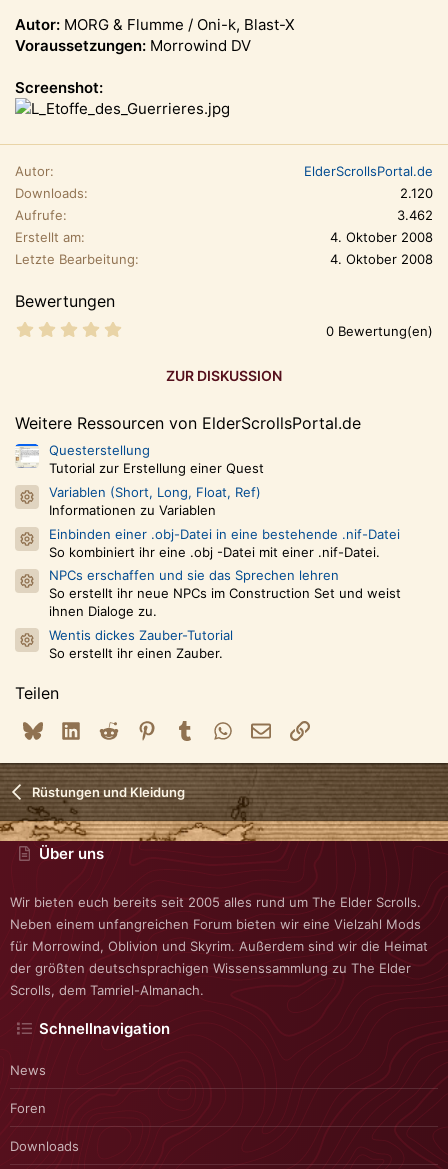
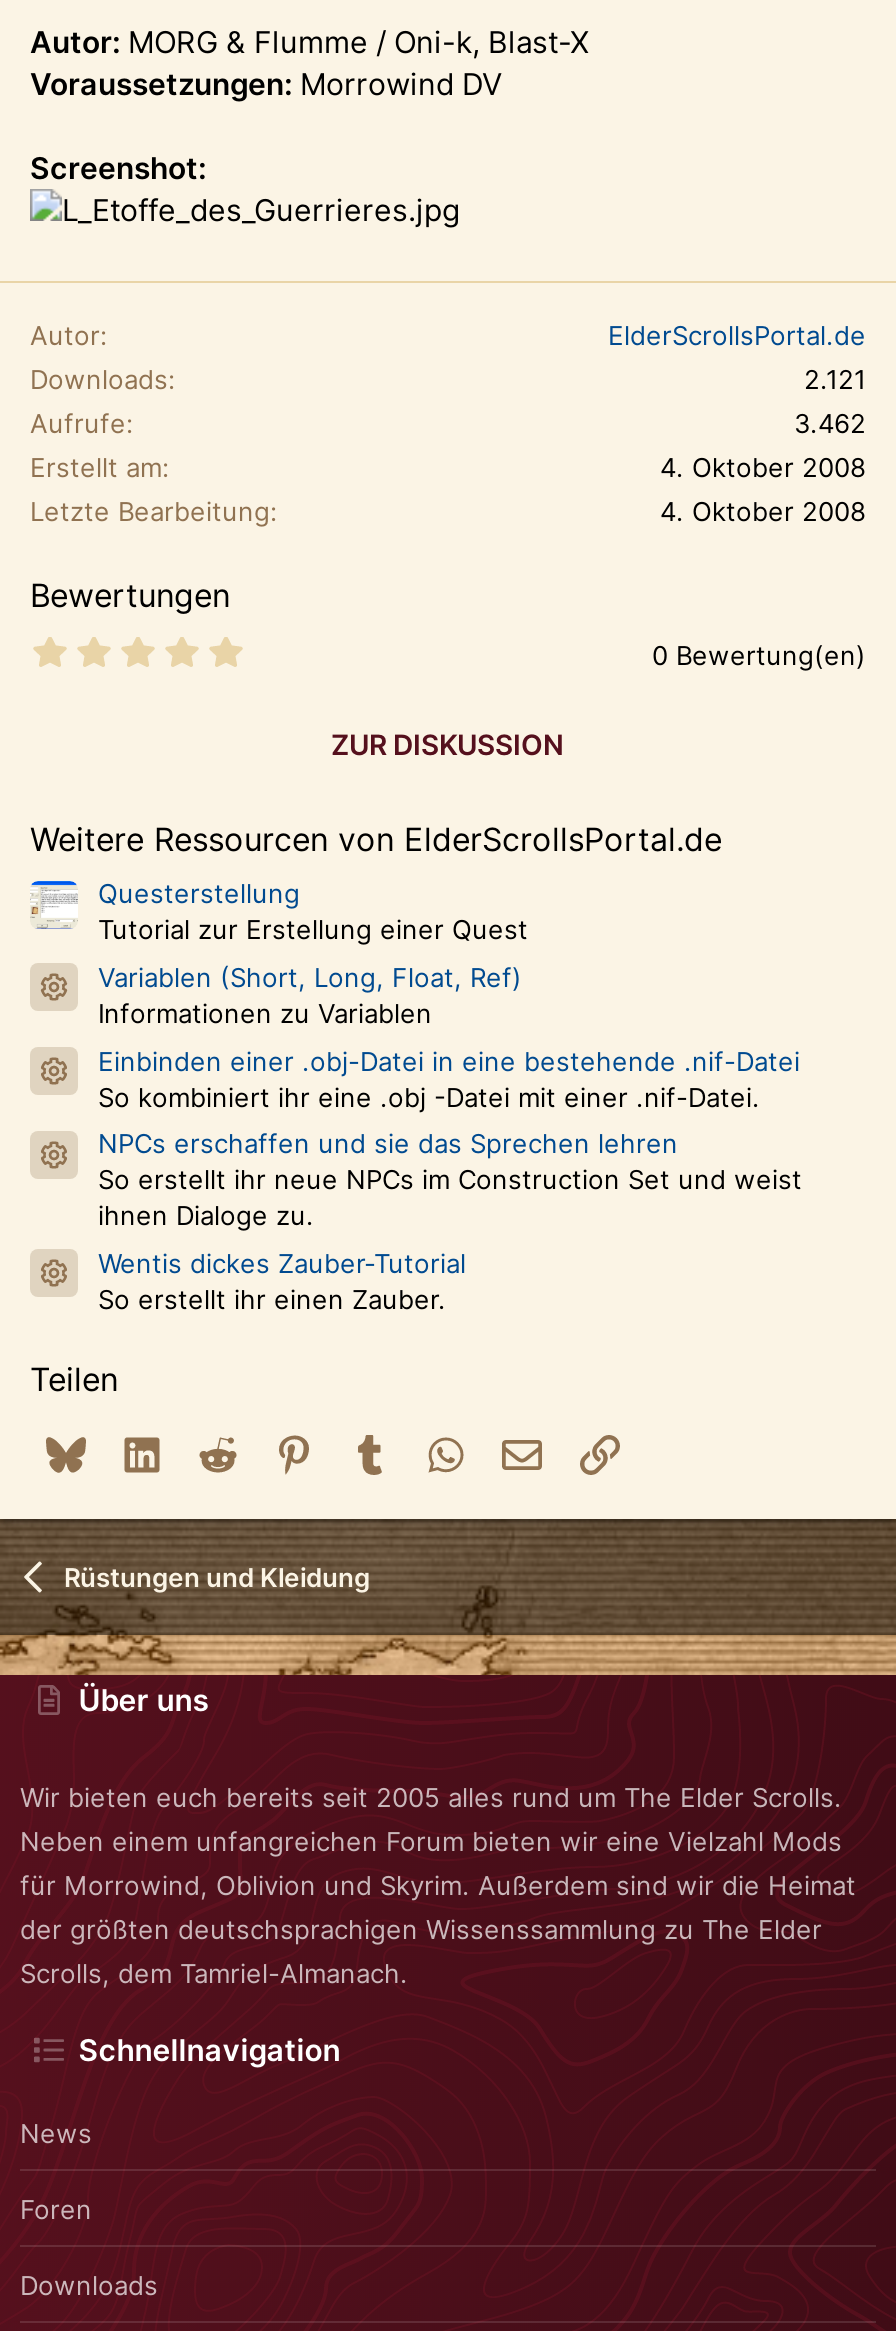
- 2.120
+ 2.121
